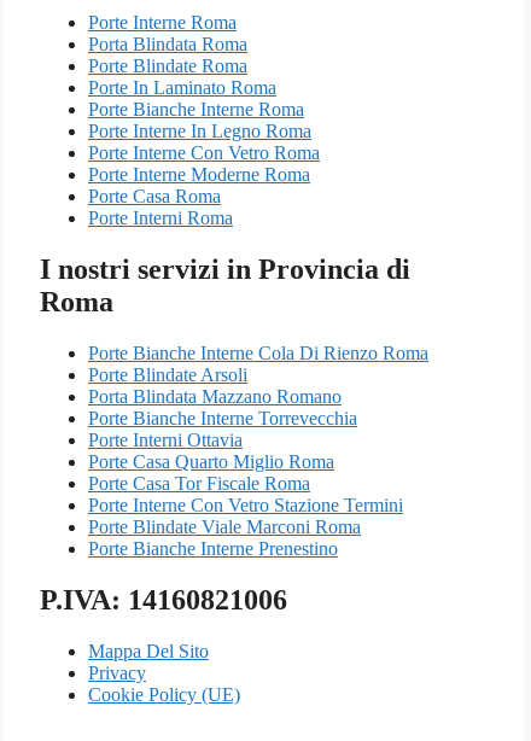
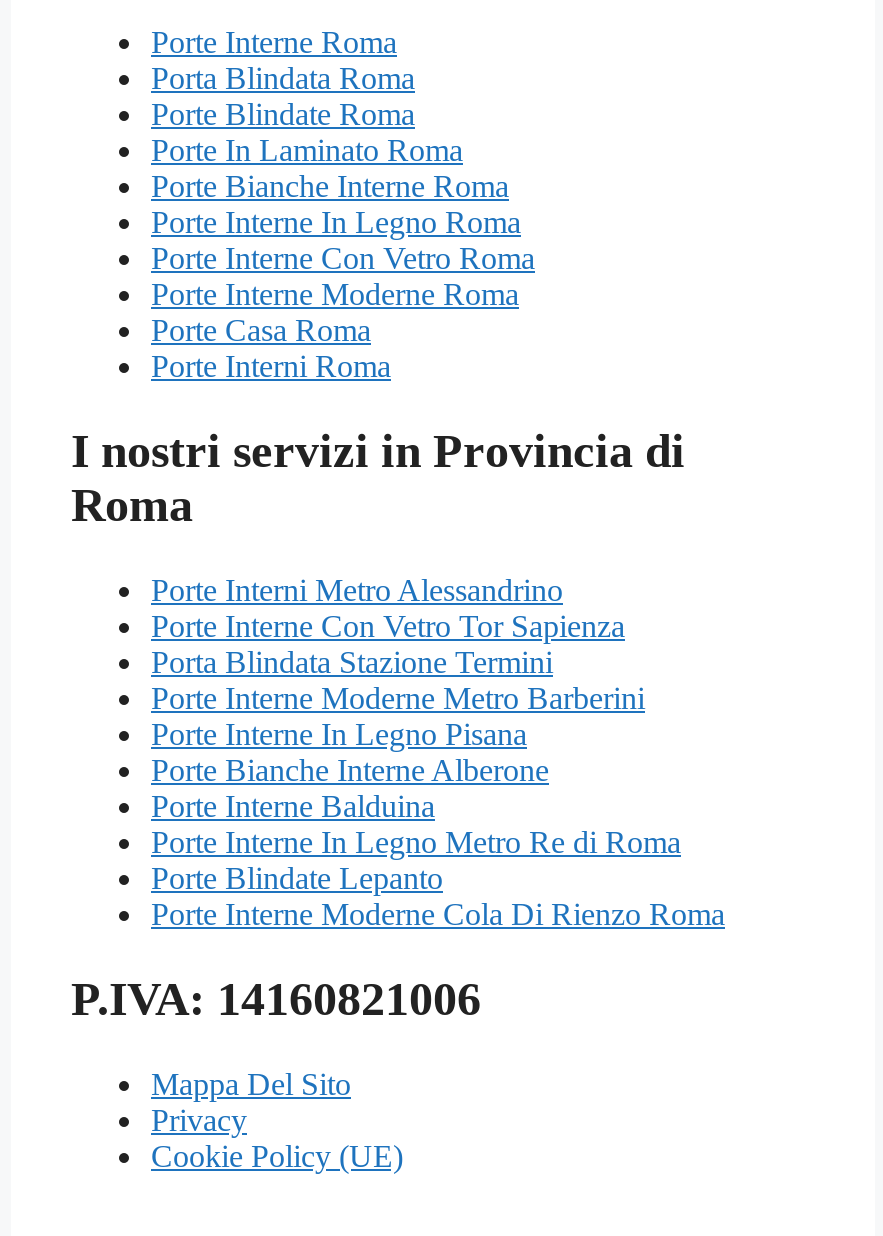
- Porte Bianche Interne Cola Di Rienzo Roma
- Porte Blindate Arsoli
- Porta Blindata Mazzano Romano
- Porte Bianche Interne Torrevecchia
- Porte Interni Ottavia
- Porte Casa Quarto Miglio Roma
- Porte Casa Tor Fiscale Roma
- Porte Interne Con Vetro Stazione Termini
- Porte Blindate Viale Marconi Roma
- Porte Bianche Interne Prenestino
+ Porte Interni Metro Alessandrino
+ Porte Interne Con Vetro Tor Sapienza
+ Porta Blindata Stazione Termini
+ Porte Interne Moderne Metro Barberini
+ Porte Interne In Legno Pisana
+ Porte Bianche Interne Alberone
+ Porte Interne Balduina
+ Porte Interne In Legno Metro Re di Roma
+ Porte Blindate Lepanto
+ Porte Interne Moderne Cola Di Rienzo Roma
